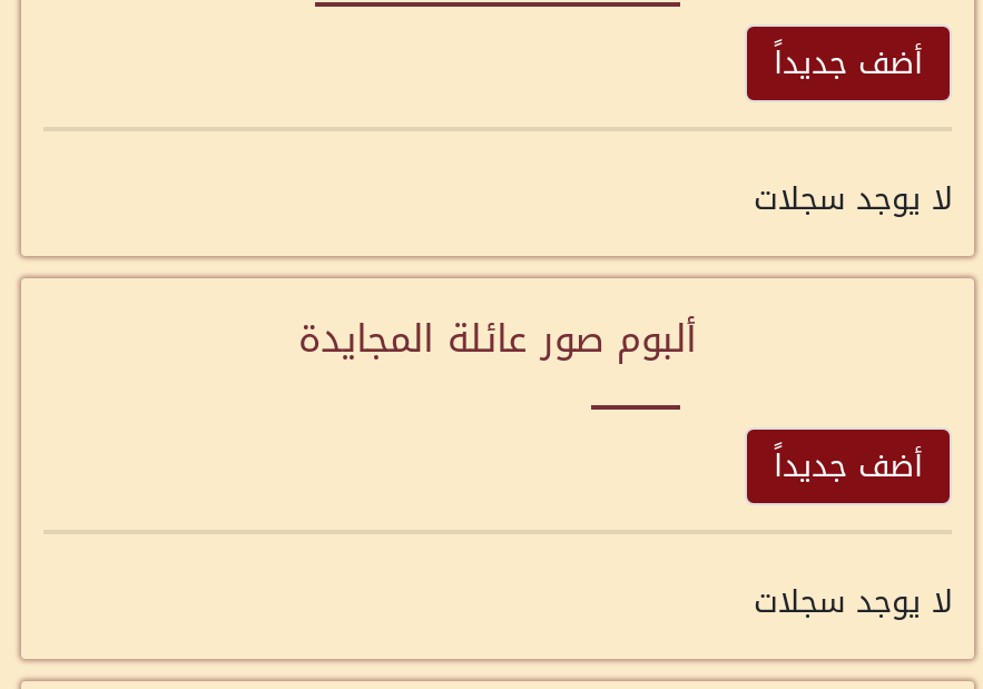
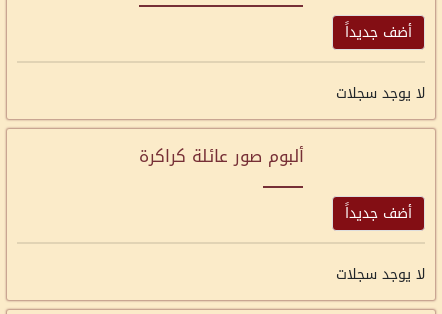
- ألبوم صور عائلة المجايدة
+ ألبوم صور عائلة كراكرة
